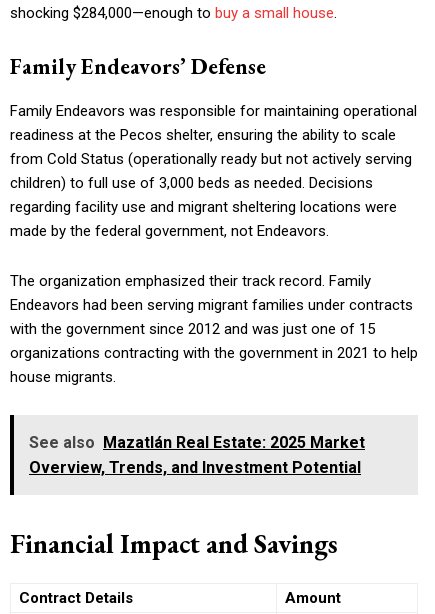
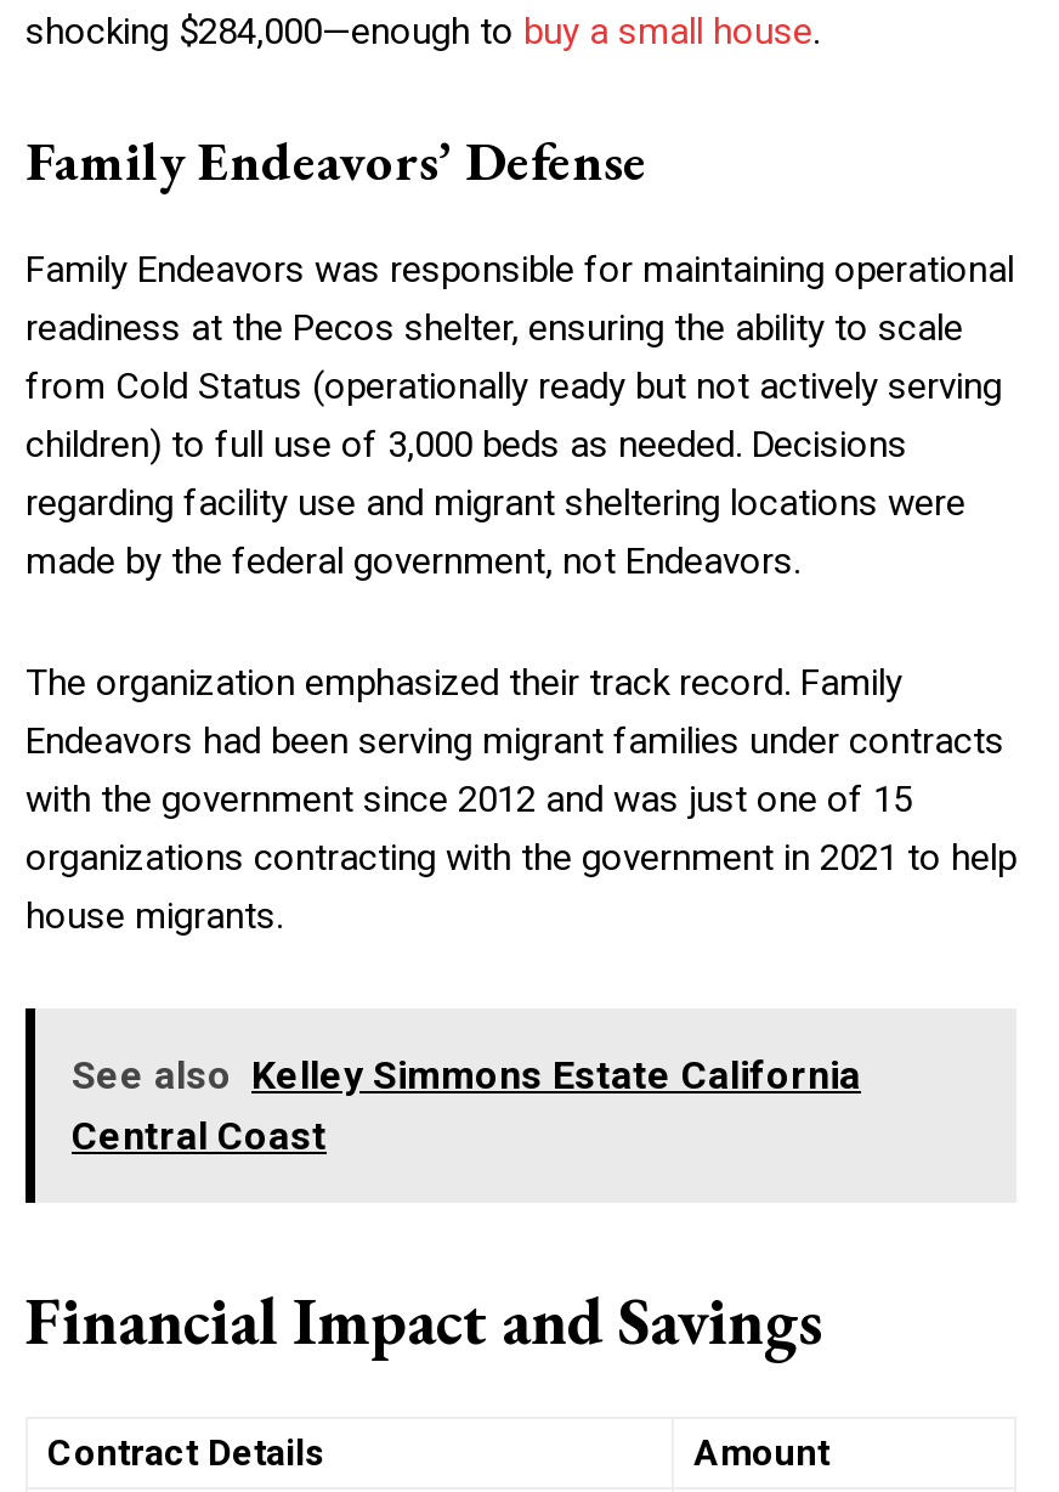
- See also Mazatlán Real Estate: 2025 Market
- Overview, Trends, and Investment Potential
+ See also Kelley Simmons Estate California
+ Central Coast
